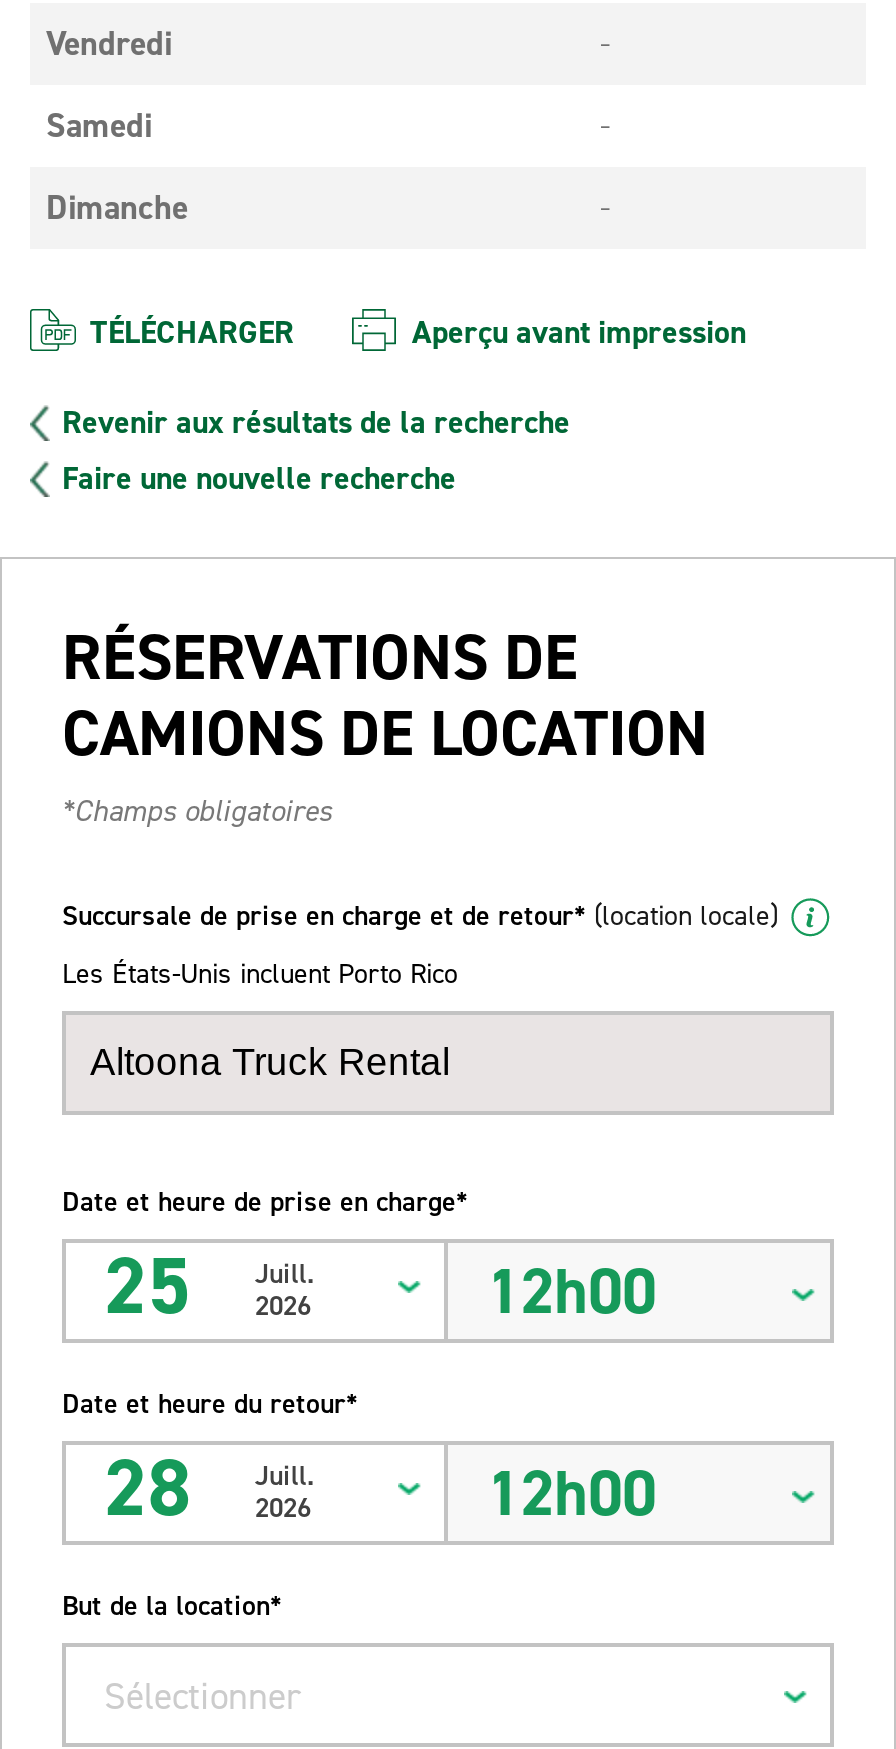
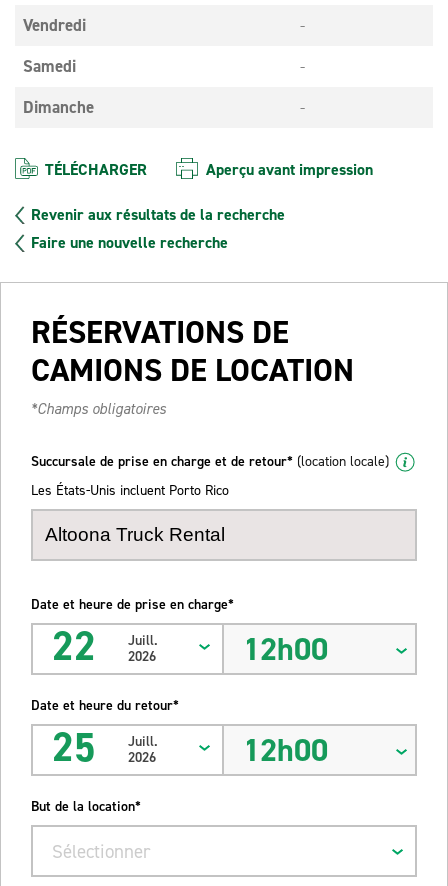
- 25 Juill. 2026
+ 22 Juill. 2026

- 28 Juill. 2026
+ 25 Juill. 2026
